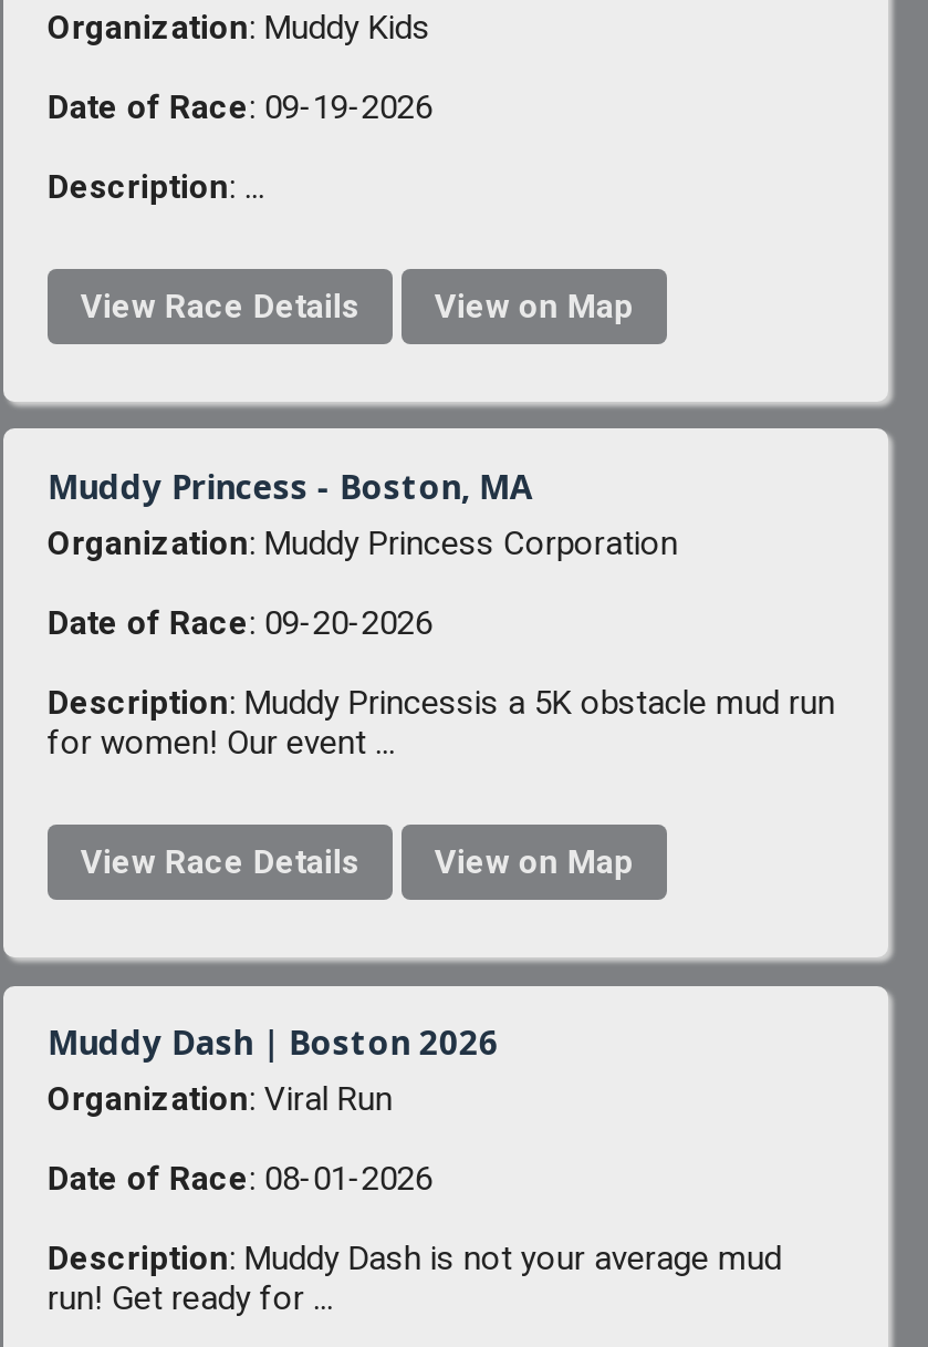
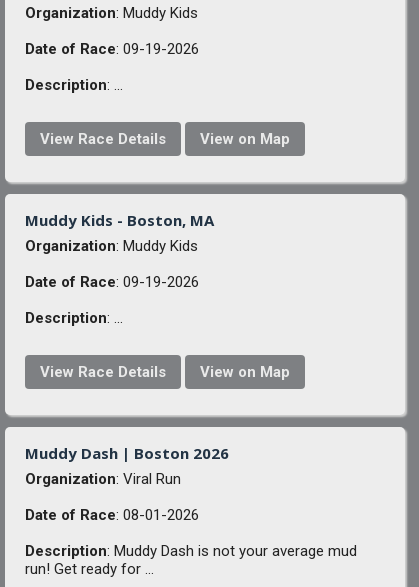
- Muddy Princess - Boston, MA
- Organization: Muddy Princess Corporation
+ Muddy Kids - Boston, MA
+ Organization: Muddy Kids

- Date of Race: 09-20-2026
+ Date of Race: 09-19-2026

- Description: Muddy Princessis a 5K obstacle mud run
- for women! Our event ...
+ Description: ...
